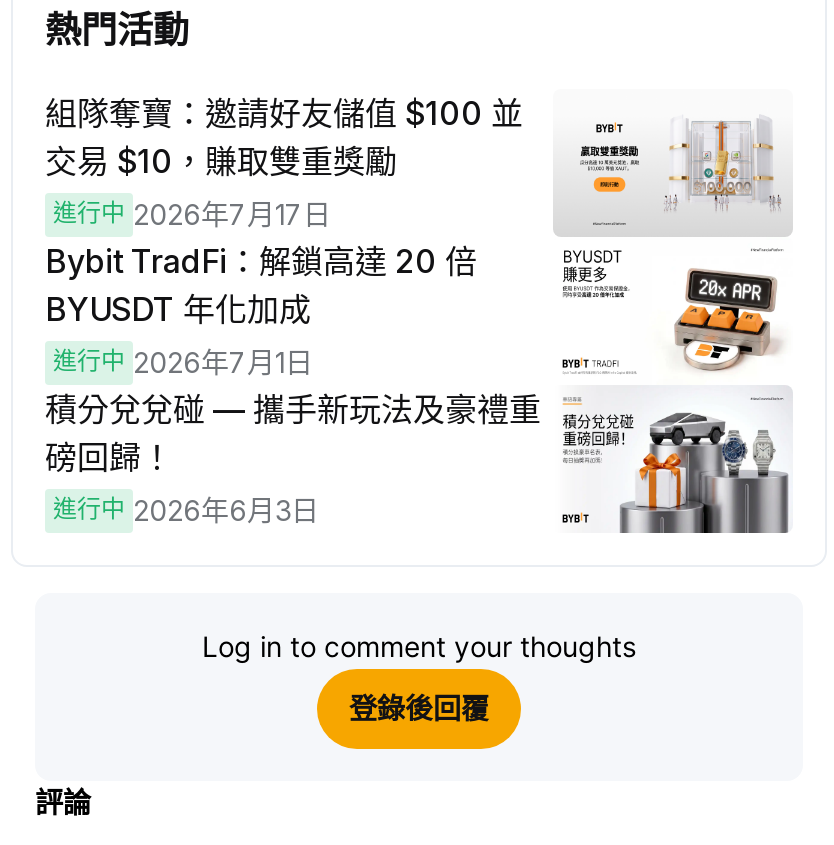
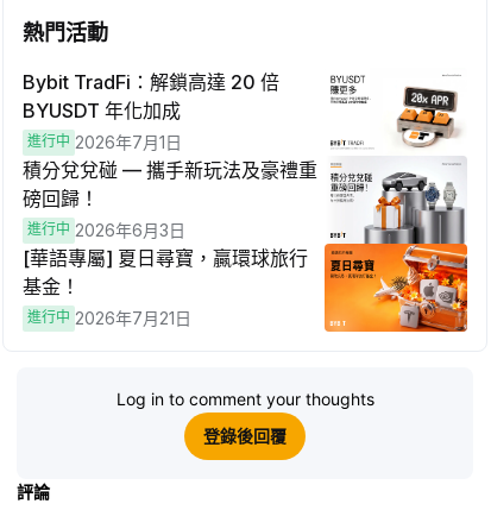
- [image]
- 組隊奪寶：邀請好友儲值 $100 並
- 交易 $10，賺取雙重獎勵
- 進行中 2026年7月17日

moved up: [image] | Bybit TradFi：解鎖高達 20 倍 | BYUSDT 年化加成 | 進行中 2026年7月1日 | 積分兌兌碰 — 攜手新玩法及豪禮重 | 磅回歸！ | 進行中 2026年6月3日

+ [image]
+ [華語專屬] 夏日尋寶，贏環球旅行
+ 基金！
+ 進行中 2026年7月21日
